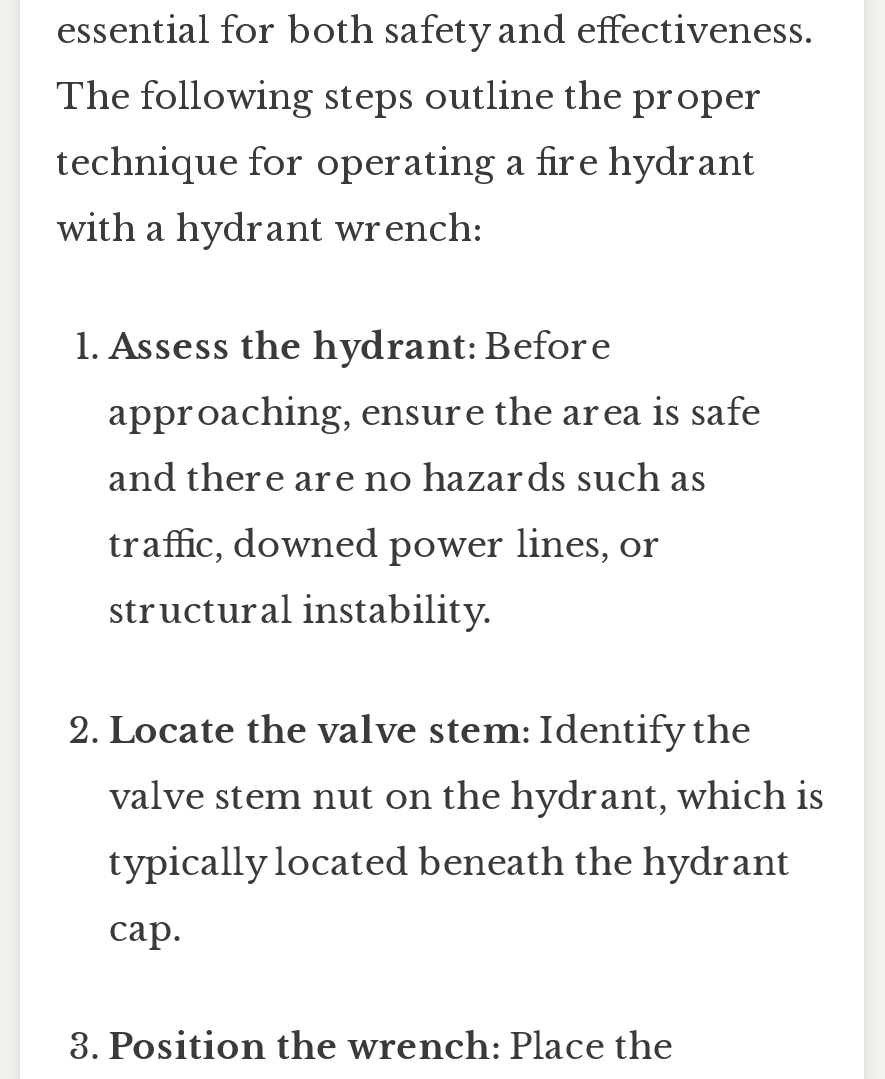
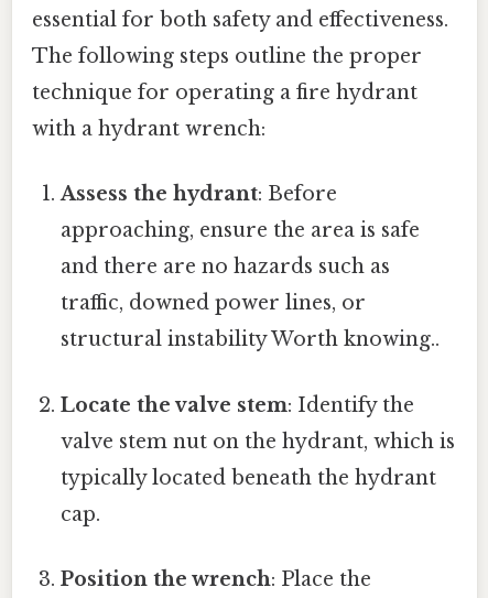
- structural instability.
+ structural instability Worth knowing..
